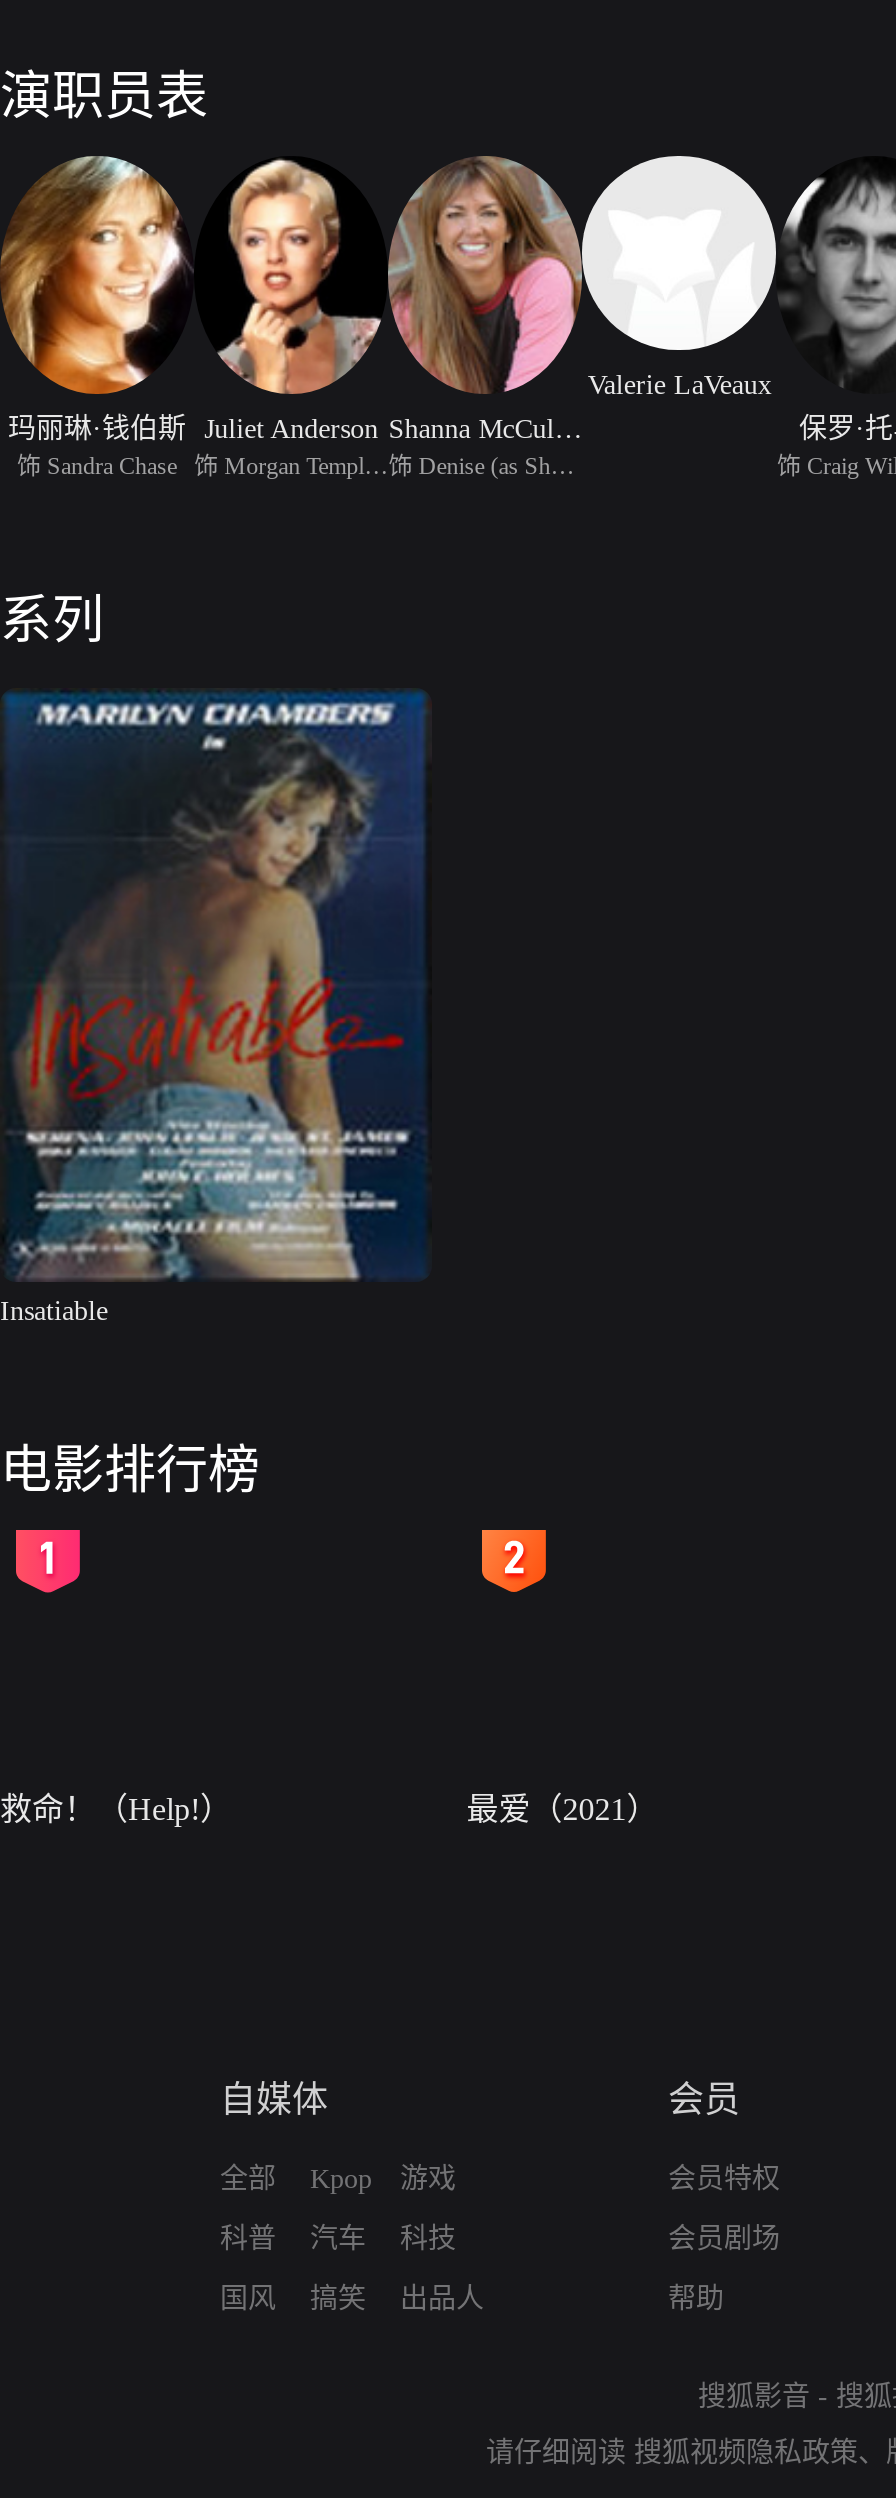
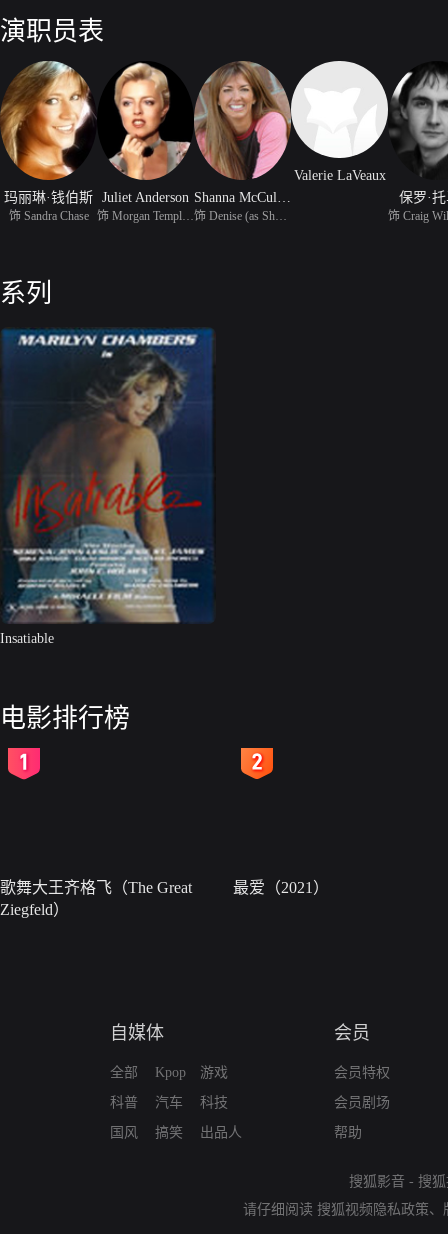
- 救命！（Help!）
+ 歌舞大王齐格飞（The Great
+ Ziegfeld）
